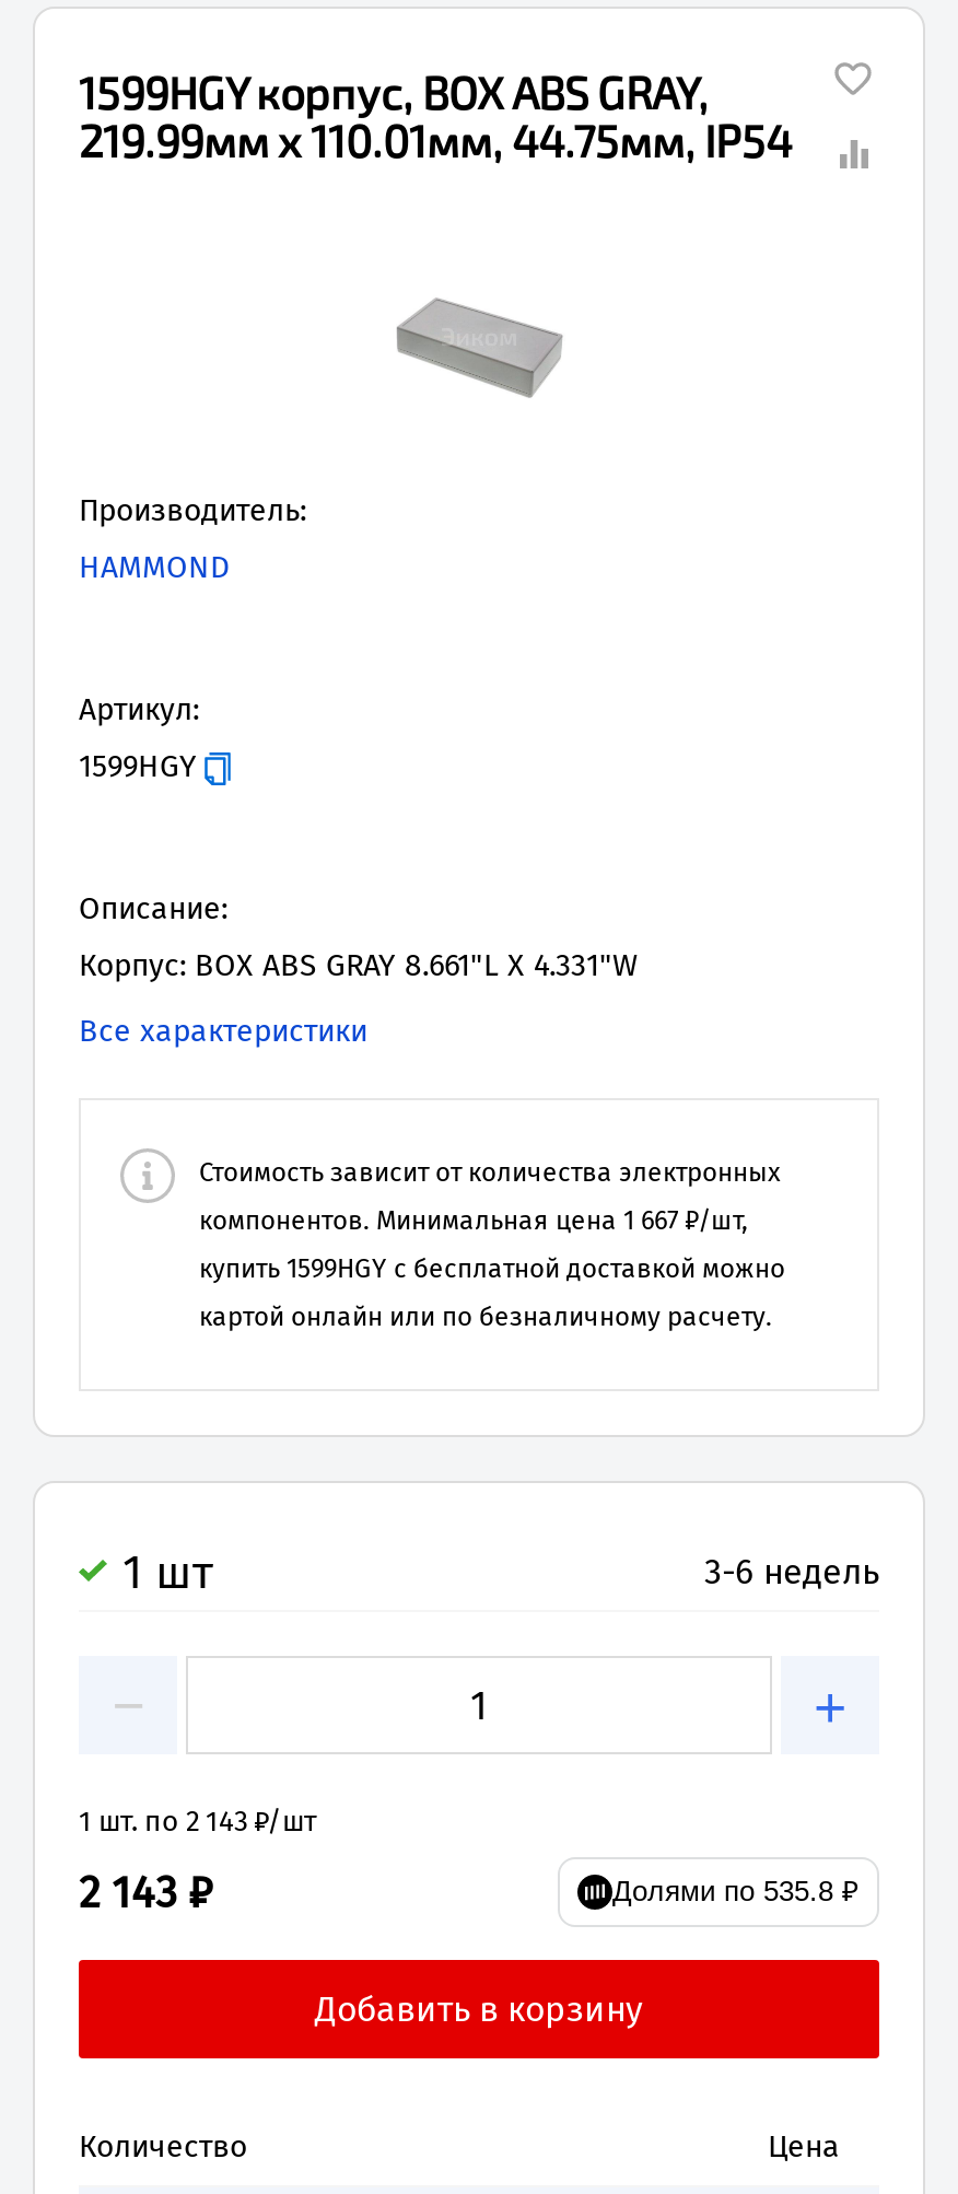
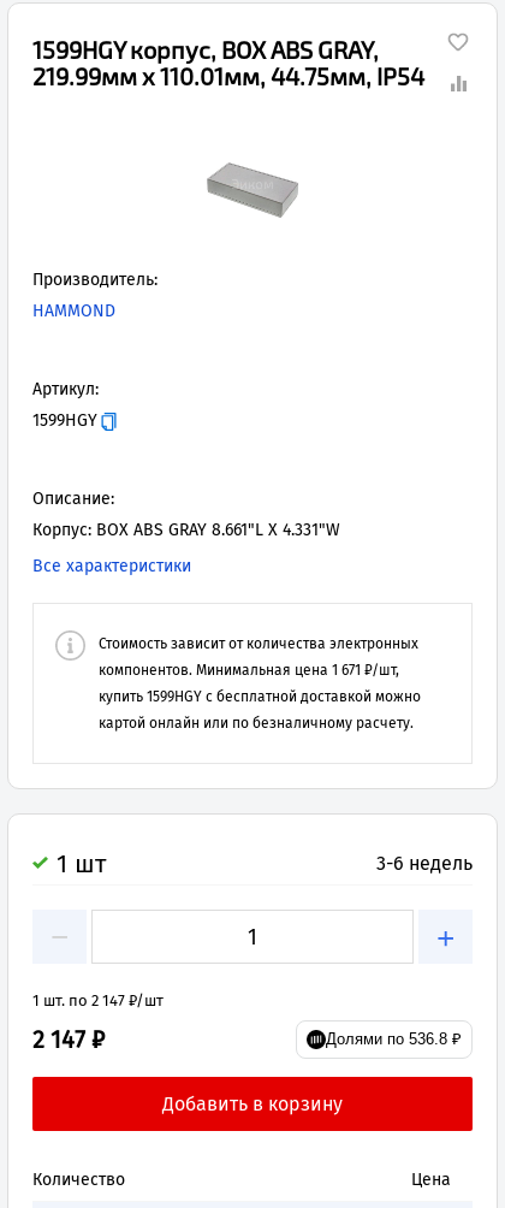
- компонентов. Минимальная цена 1 667 ₽/шт,
+ компонентов. Минимальная цена 1 671 ₽/шт,

- 1 шт. по 2 143 ₽/шт
+ 1 шт. по 2 147 ₽/шт

- 2 143 ₽
+ 2 147 ₽

- Долями по 535.8 ₽
+ Долями по 536.8 ₽
